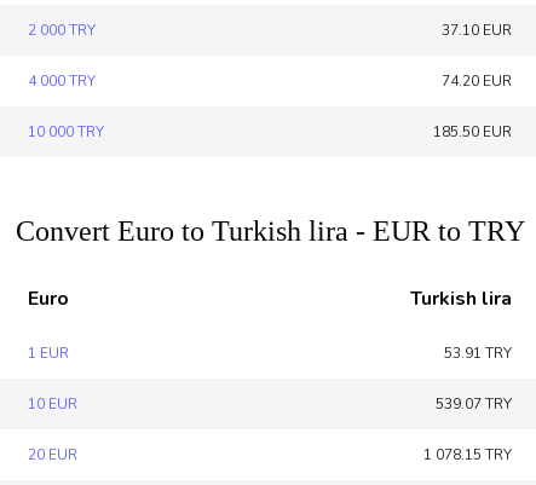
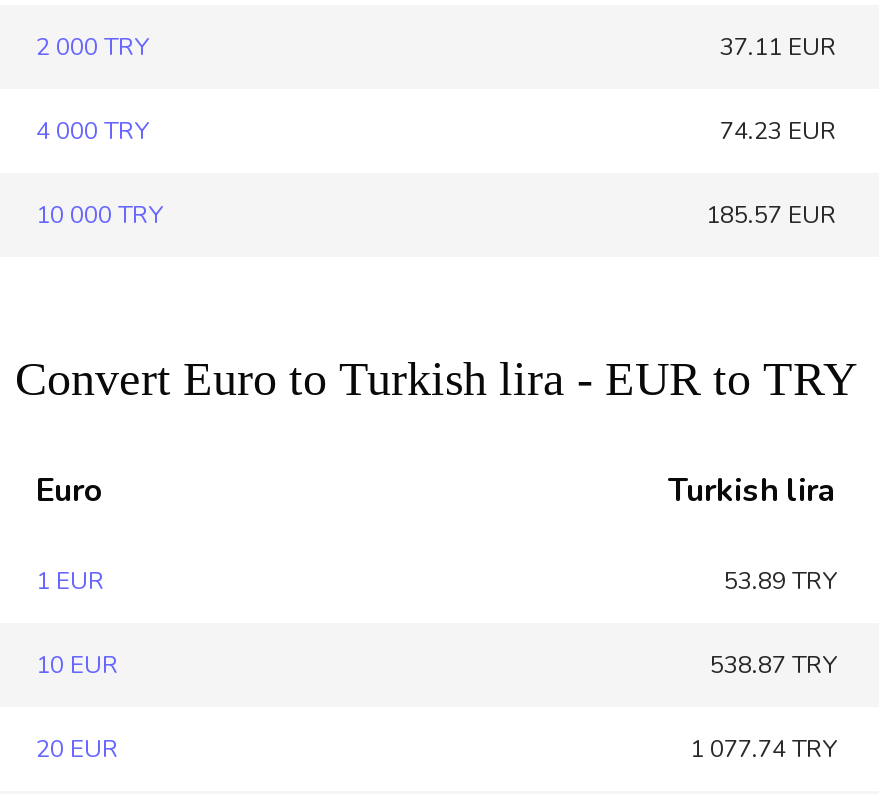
- 37.10 EUR
+ 37.11 EUR

- 74.20 EUR
+ 74.23 EUR

- 185.50 EUR
+ 185.57 EUR

- 53.91 TRY
+ 53.89 TRY

- 539.07 TRY
+ 538.87 TRY

- 1 078.15 TRY
+ 1 077.74 TRY
